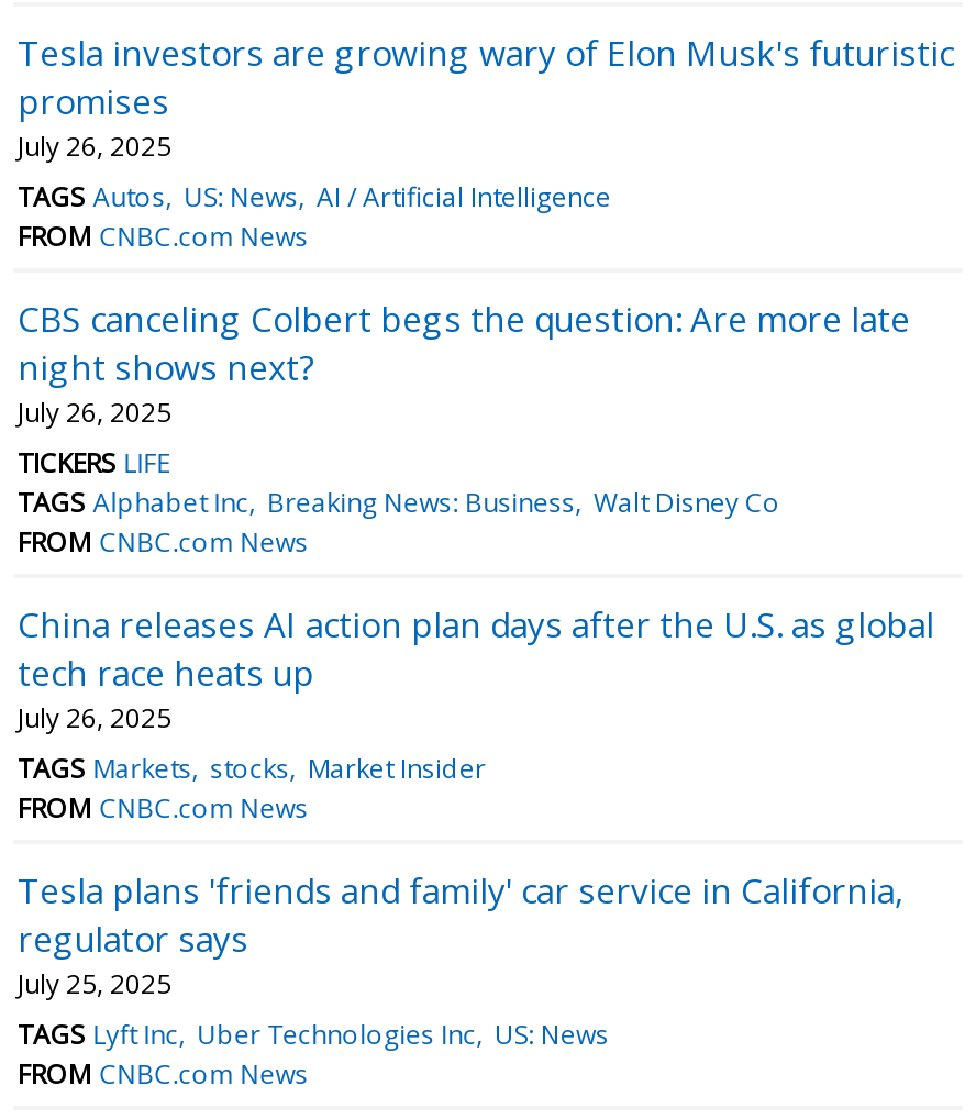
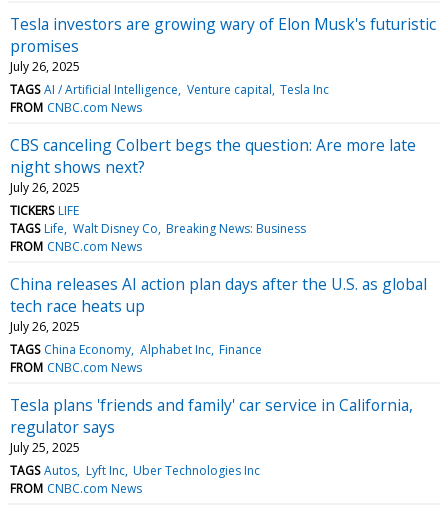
- TAGS Autos US: News AI / Artificial Intelligence
+ TAGS AI / Artificial Intelligence Venture capital Tesla Inc

- TAGS Alphabet Inc Breaking News: Business Walt Disney Co
+ TAGS Life Walt Disney Co Breaking News: Business

- TAGS Markets stocks Market Insider
+ TAGS China Economy Alphabet Inc Finance

- TAGS Lyft Inc Uber Technologies Inc US: News
+ TAGS Autos Lyft Inc Uber Technologies Inc
